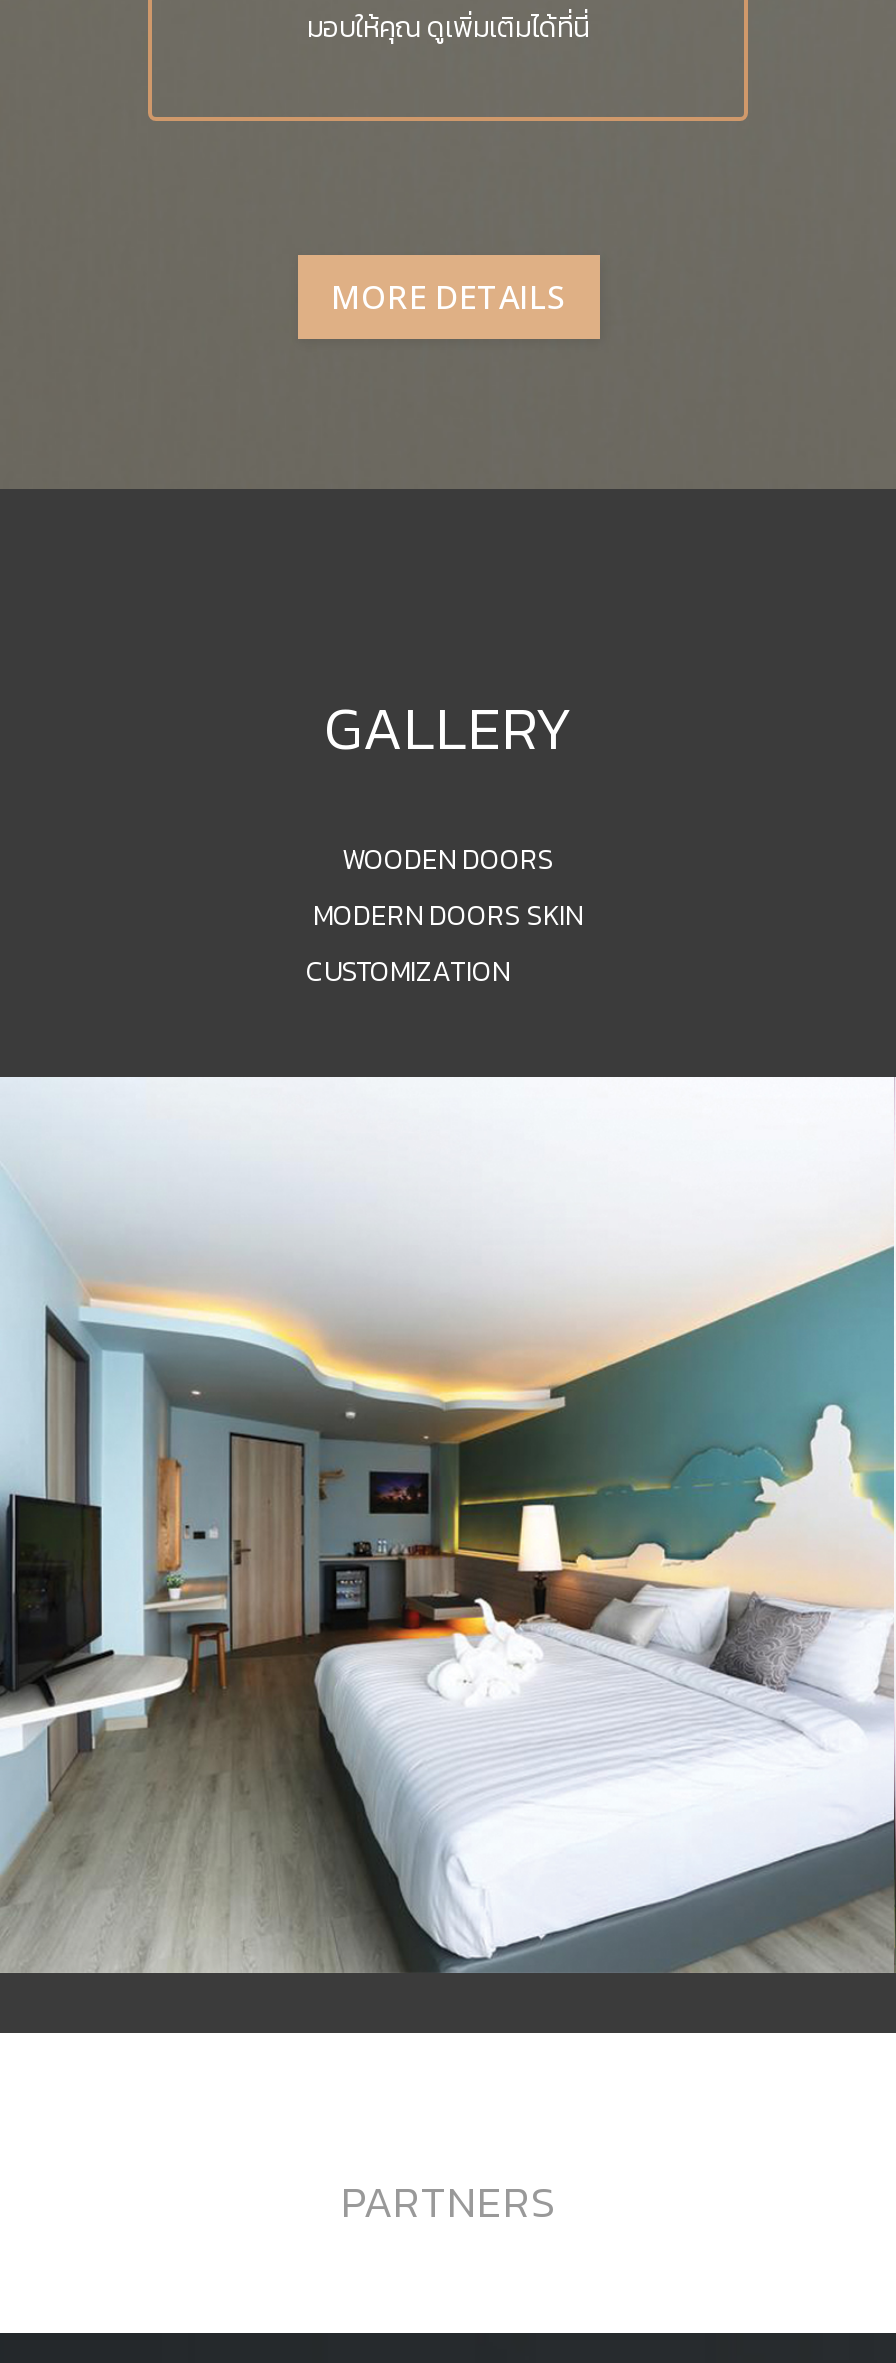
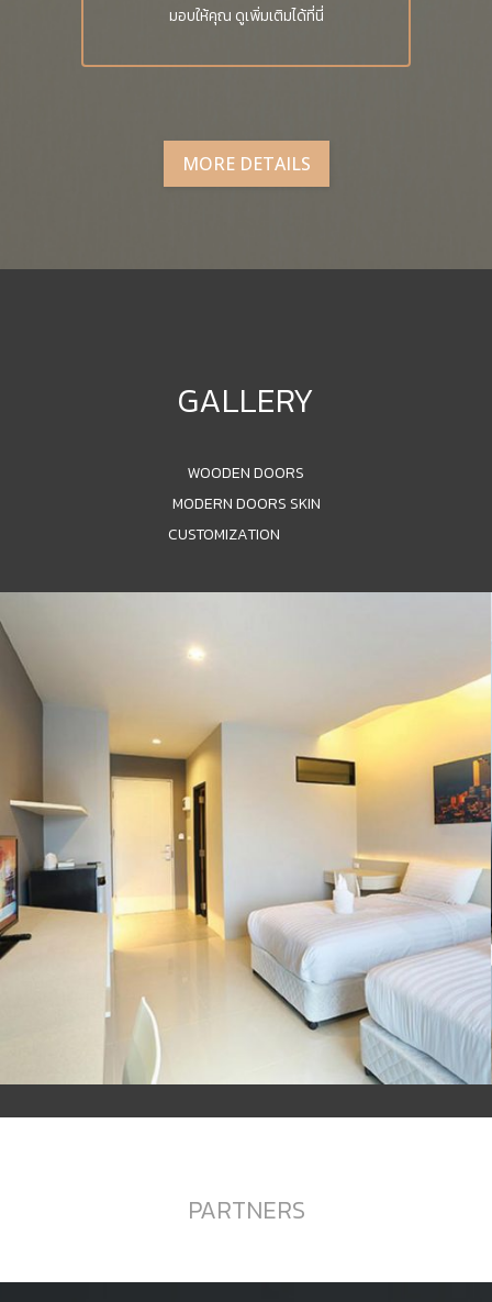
- [image]
+ [image]
